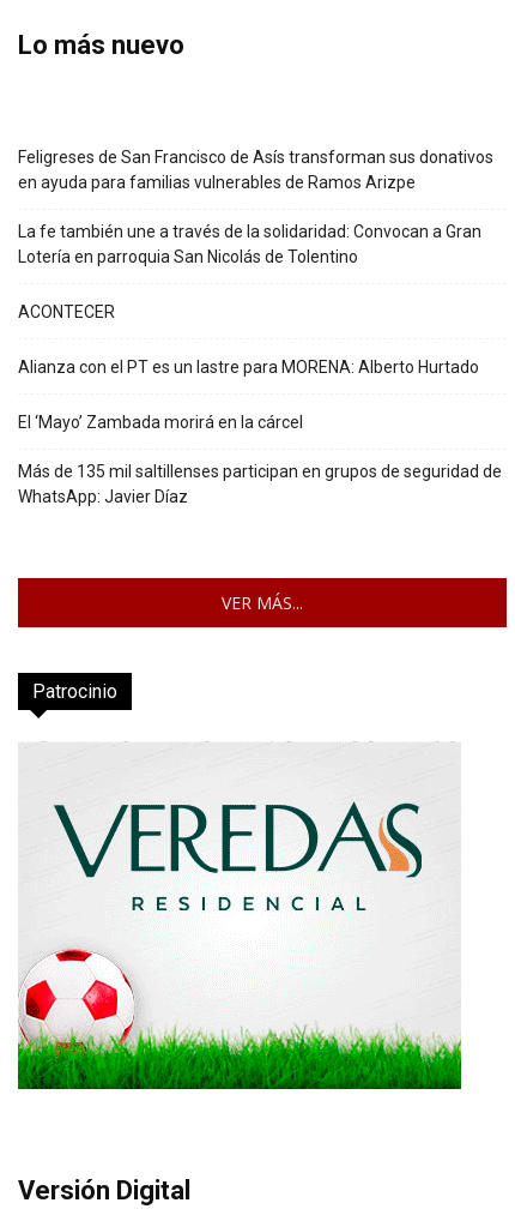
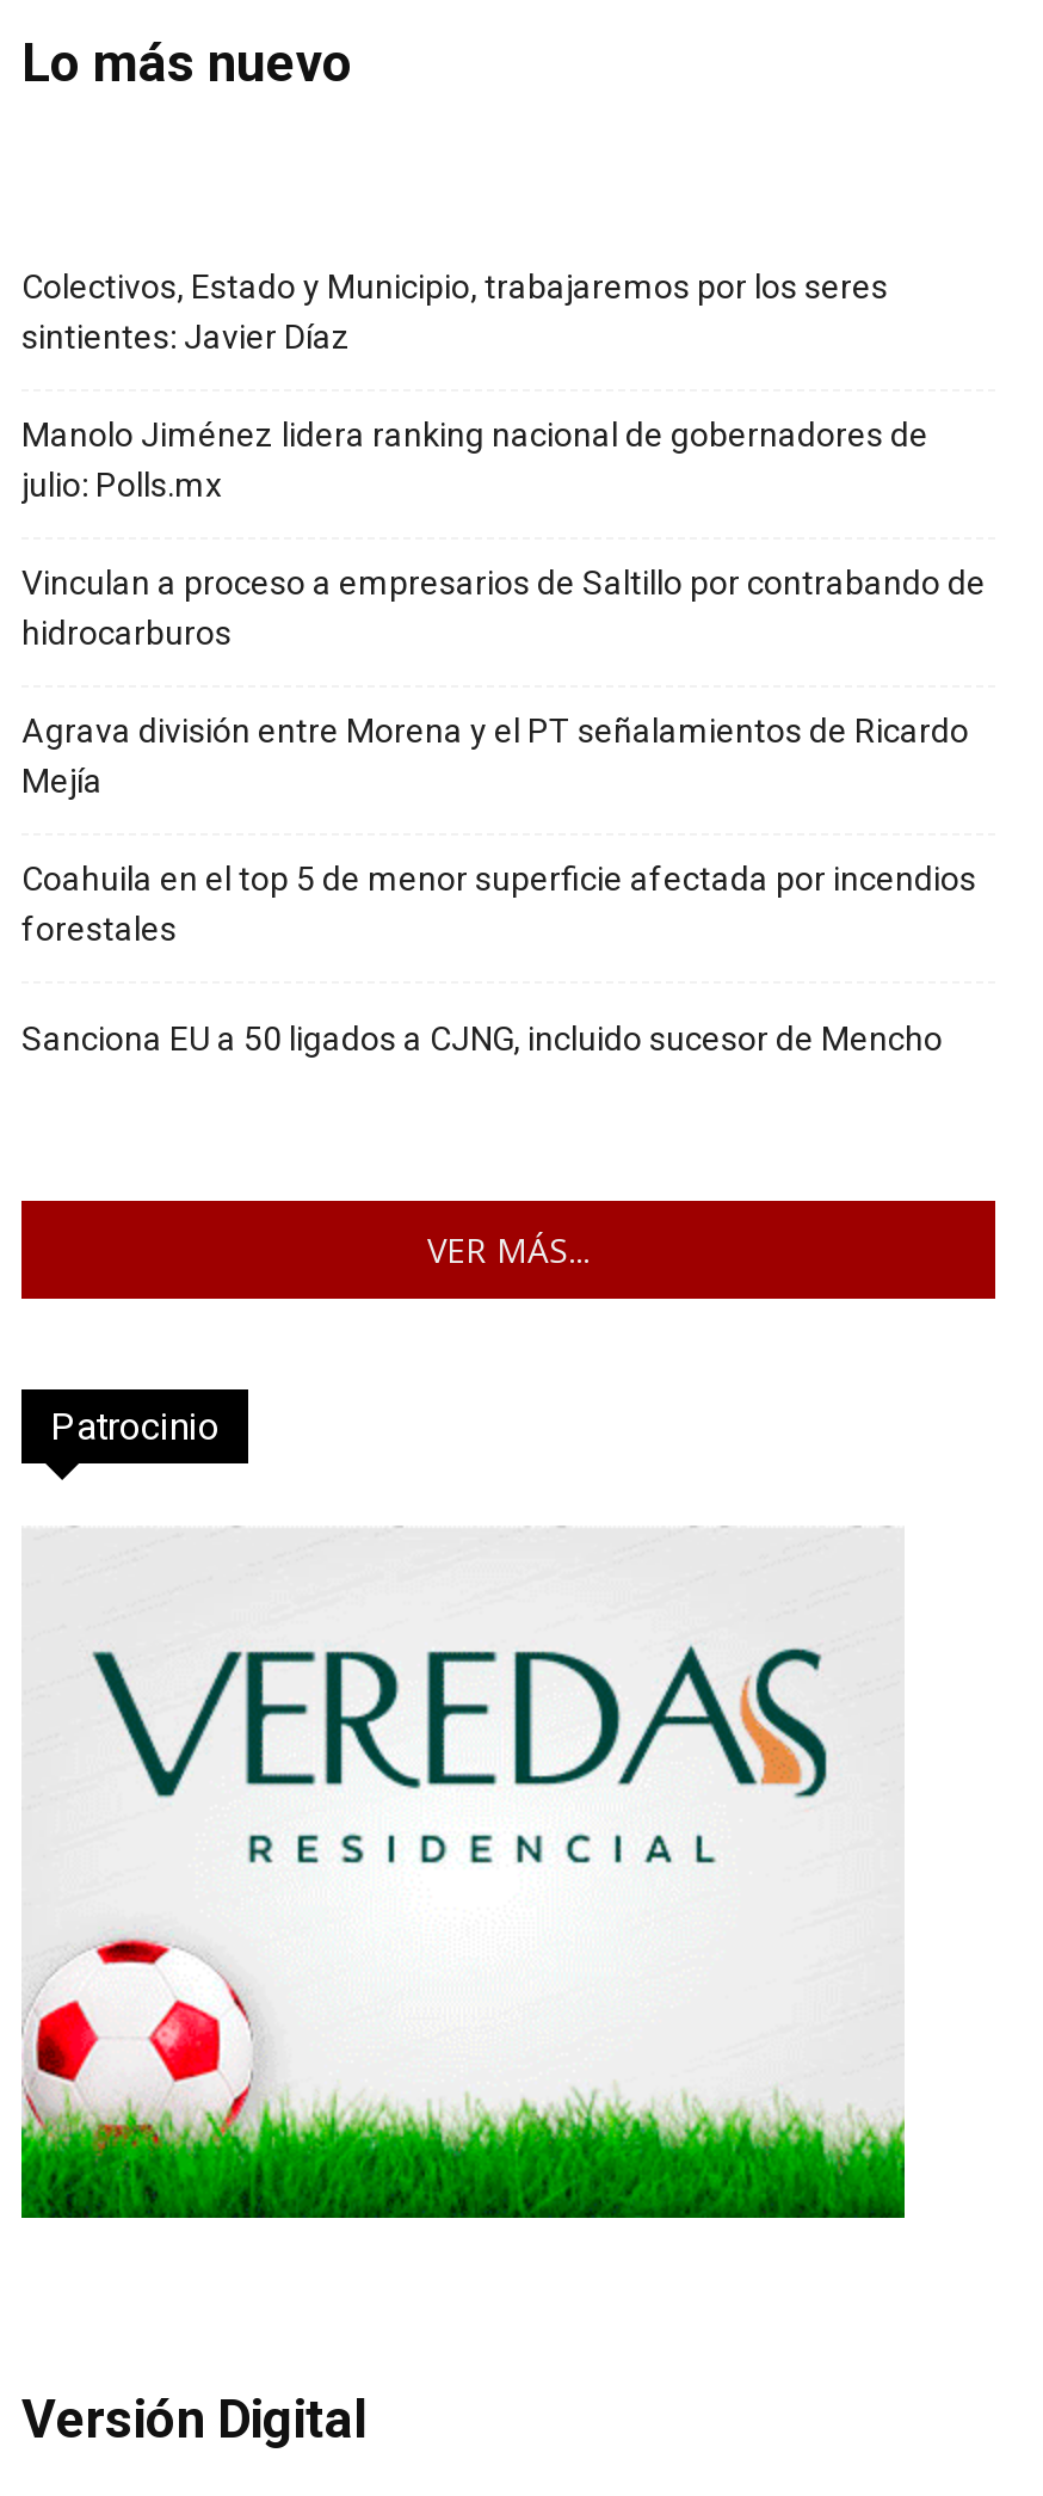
- Feligreses de San Francisco de Asís transforman sus donativos
- en ayuda para familias vulnerables de Ramos Arizpe
+ Colectivos, Estado y Municipio, trabajaremos por los seres
+ sintientes: Javier Díaz

- La fe también une a través de la solidaridad: Convocan a Gran
- Lotería en parroquia San Nicolás de Tolentino
+ Manolo Jiménez lidera ranking nacional de gobernadores de
+ julio: Polls.mx

- ACONTECER
+ Vinculan a proceso a empresarios de Saltillo por contrabando de
+ hidrocarburos

- Alianza con el PT es un lastre para MORENA: Alberto Hurtado
+ Agrava división entre Morena y el PT señalamientos de Ricardo
+ Mejía

- El ‘Mayo’ Zambada morirá en la cárcel
+ Coahuila en el top 5 de menor superficie afectada por incendios
+ forestales

- Más de 135 mil saltillenses participan en grupos de seguridad de
- WhatsApp: Javier Díaz
+ Sanciona EU a 50 ligados a CJNG, incluido sucesor de Mencho
